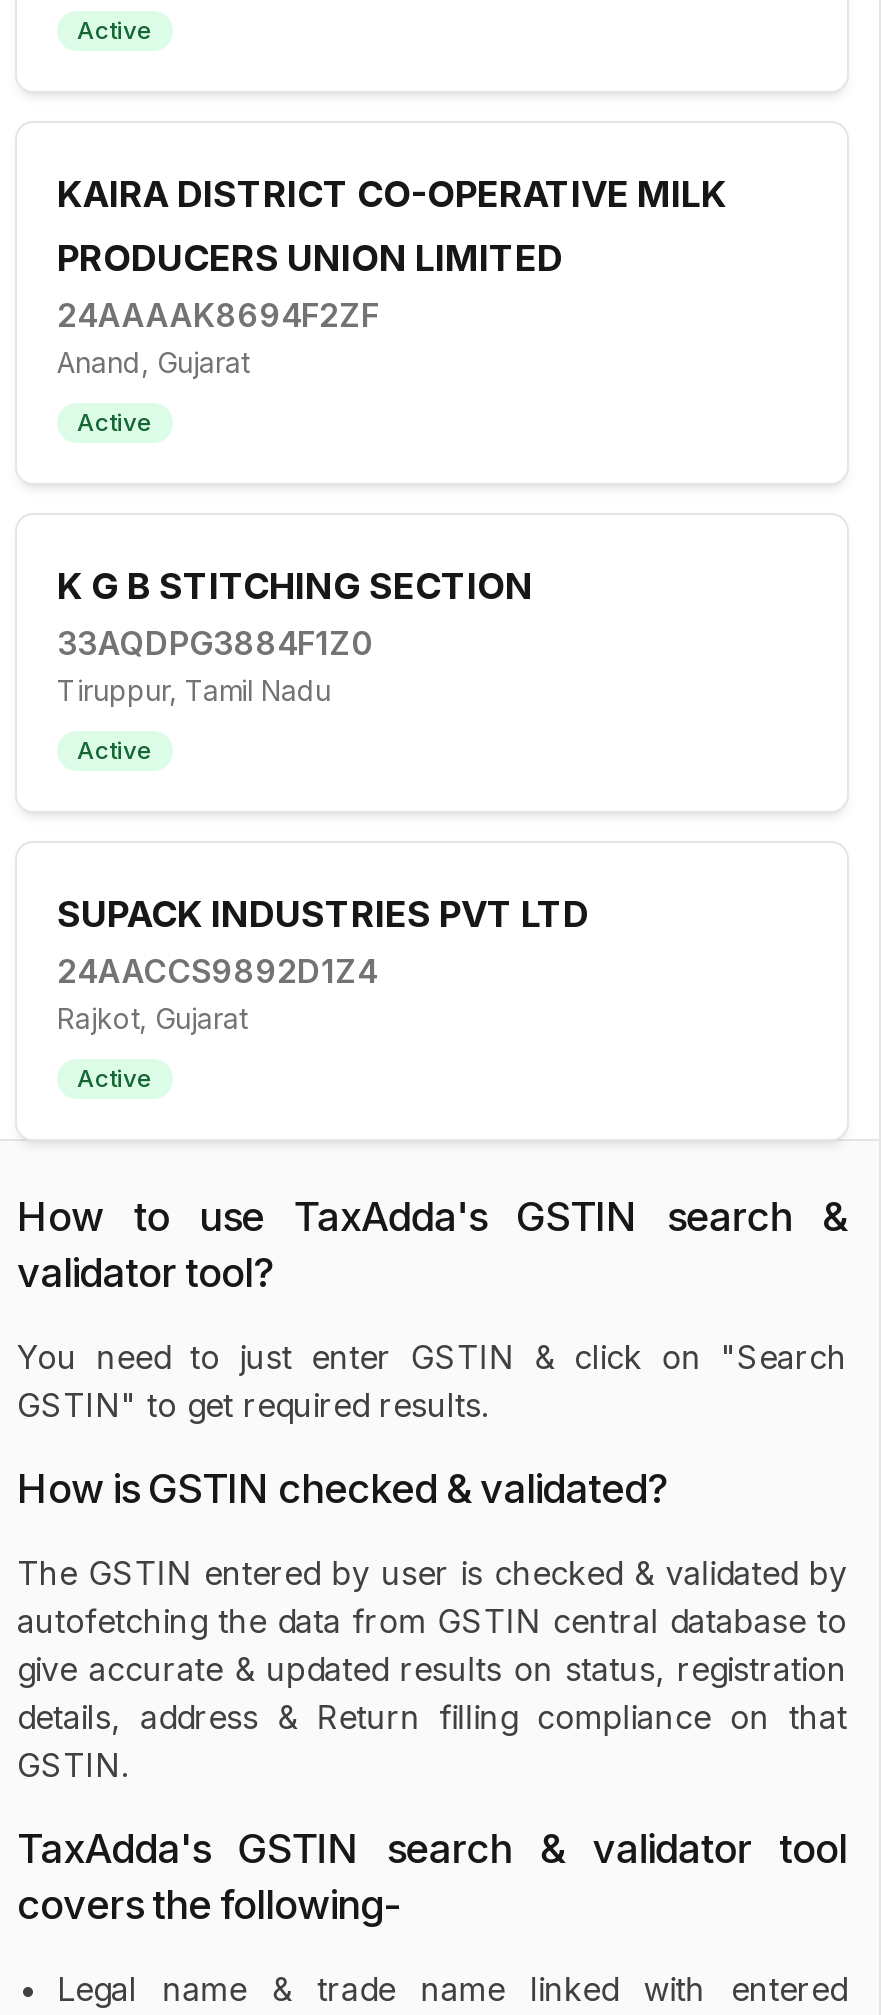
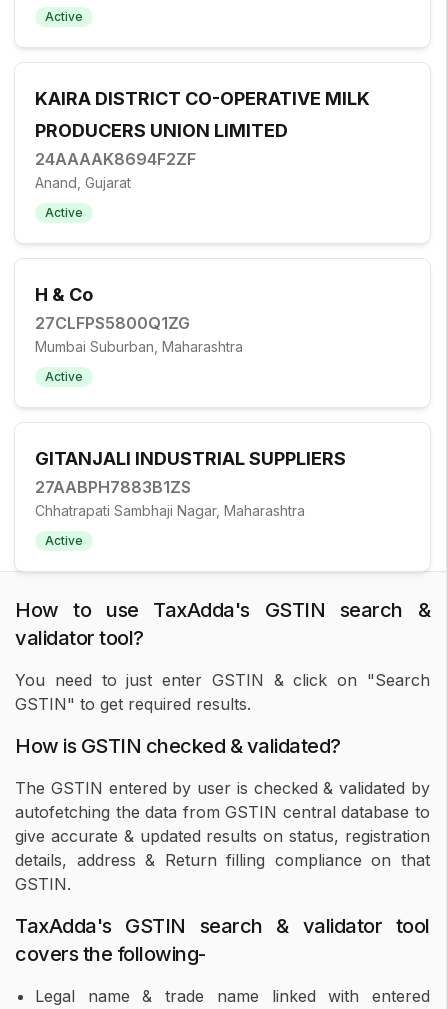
- K G B STITCHING SECTION
- 33AQDPG3884F1Z0
- Tiruppur, Tamil Nadu
+ H & Co
+ 27CLFPS5800Q1ZG
+ Mumbai Suburban, Maharashtra

- SUPACK INDUSTRIES PVT LTD
- 24AACCS9892D1Z4
- Rajkot, Gujarat
+ GITANJALI INDUSTRIAL SUPPLIERS
+ 27AABPH7883B1ZS
+ Chhatrapati Sambhaji Nagar, Maharashtra
